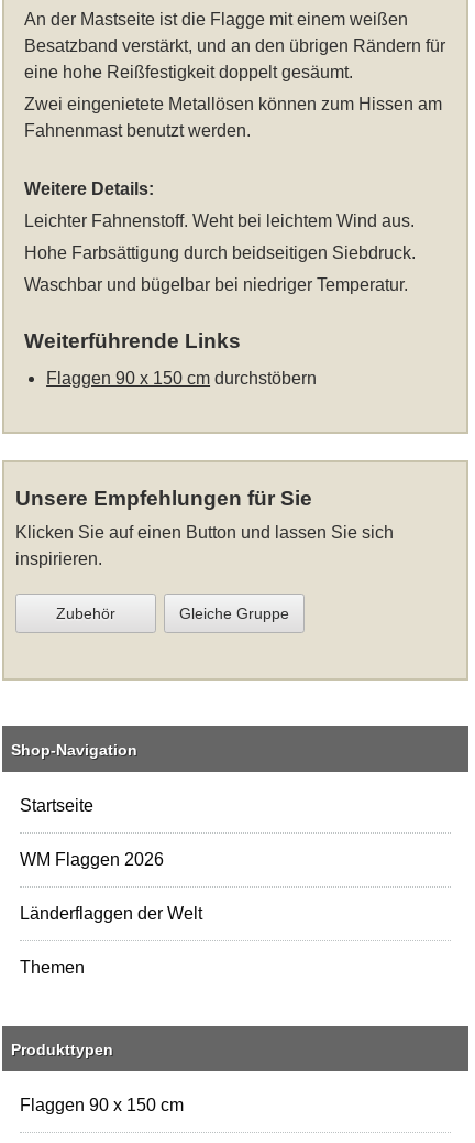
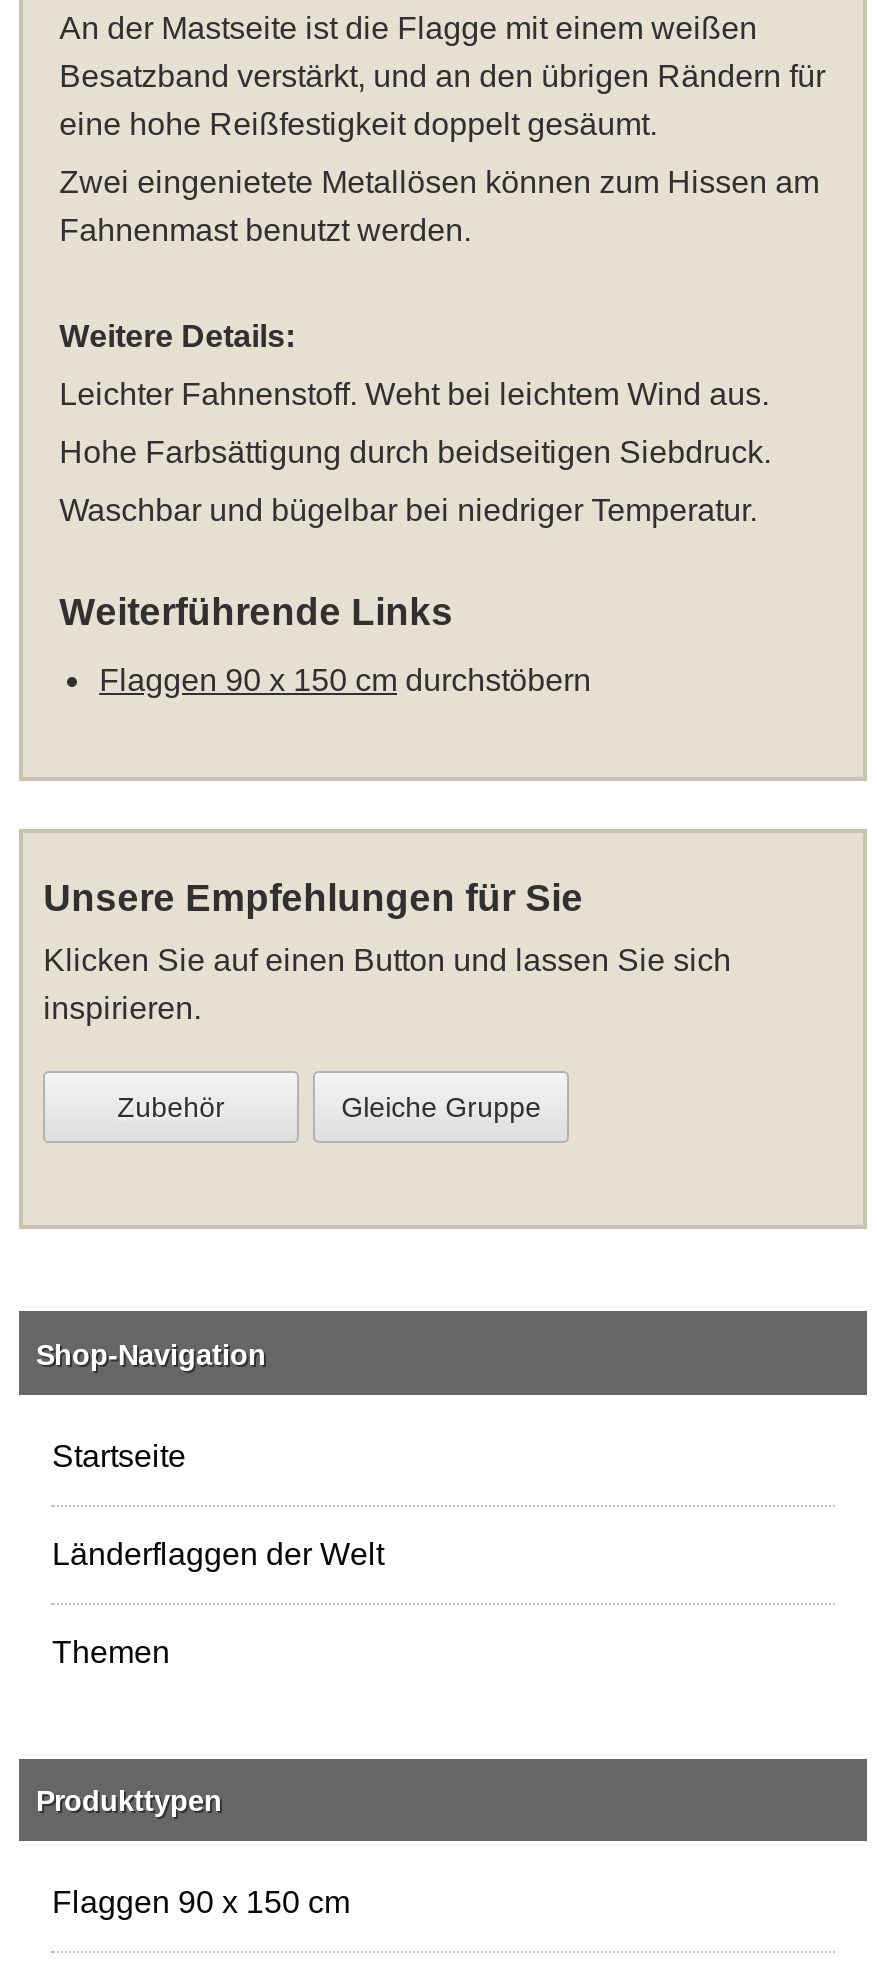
- WM Flaggen 2026
